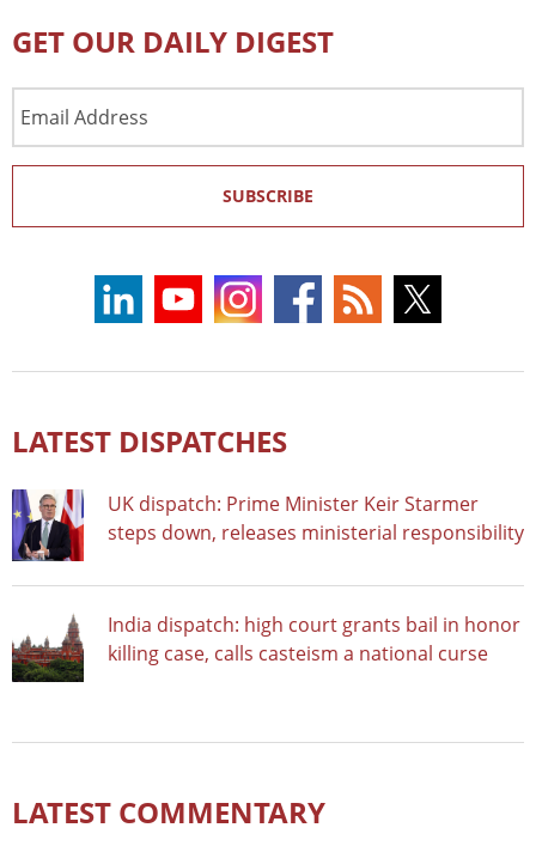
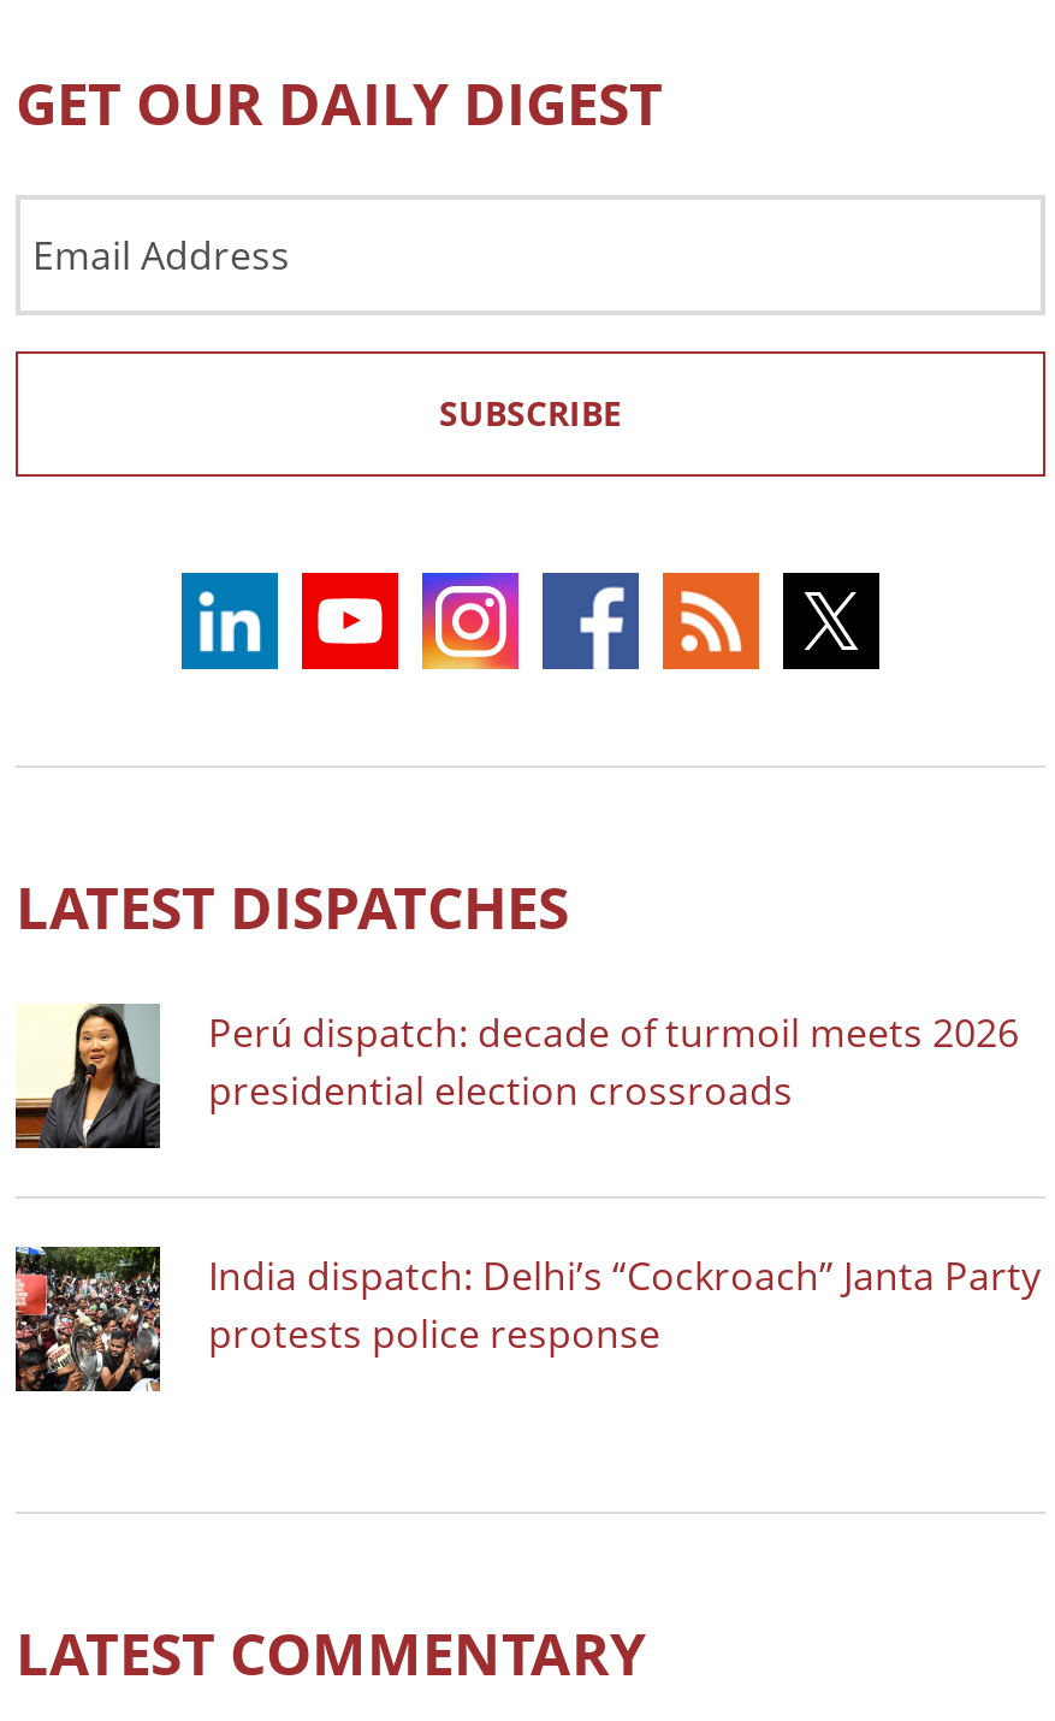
- [image]
- UK dispatch: Prime Minister Keir Starmer
- steps down, releases ministerial responsibility
+ [image]
+ Perú dispatch: decade of turmoil meets 2026
+ presidential election crossroads

- [image]
- India dispatch: high court grants bail in honor
- killing case, calls casteism a national curse
+ [image]
+ India dispatch: Delhi’s “Cockroach” Janta Party
+ protests police response
